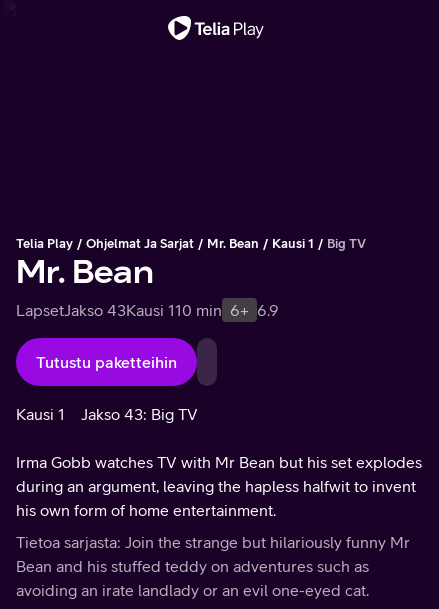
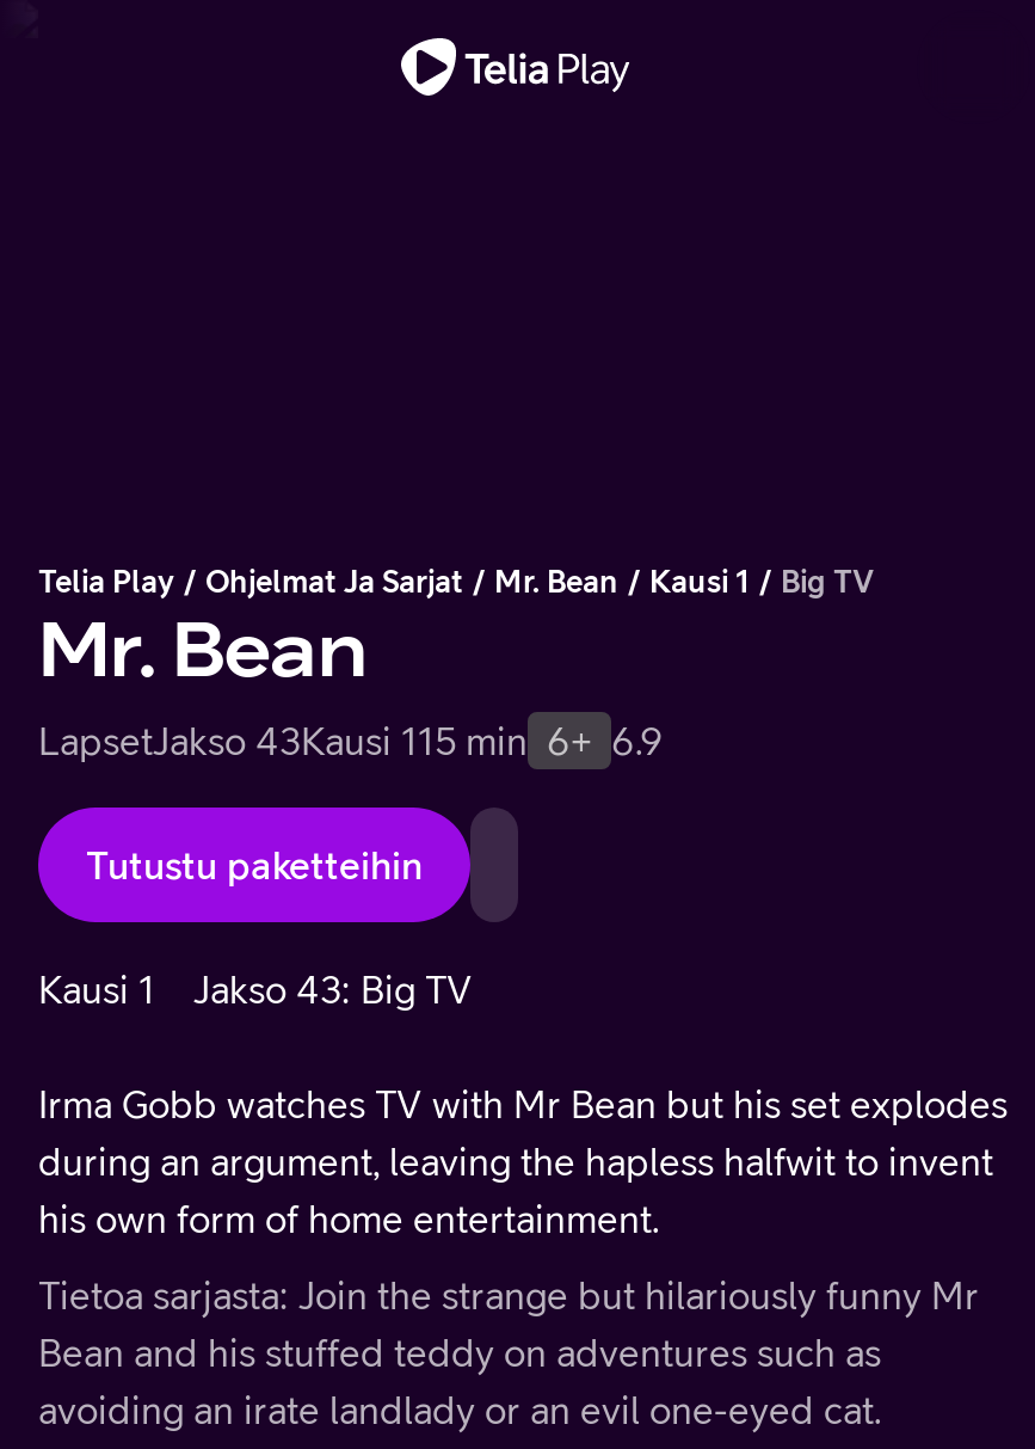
- LapsetJakso 43Kausi 110 min 6+ 6.9
+ LapsetJakso 43Kausi 115 min 6+ 6.9
